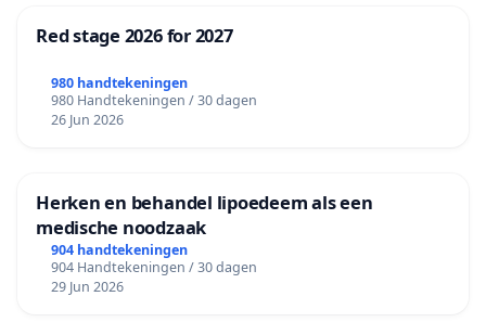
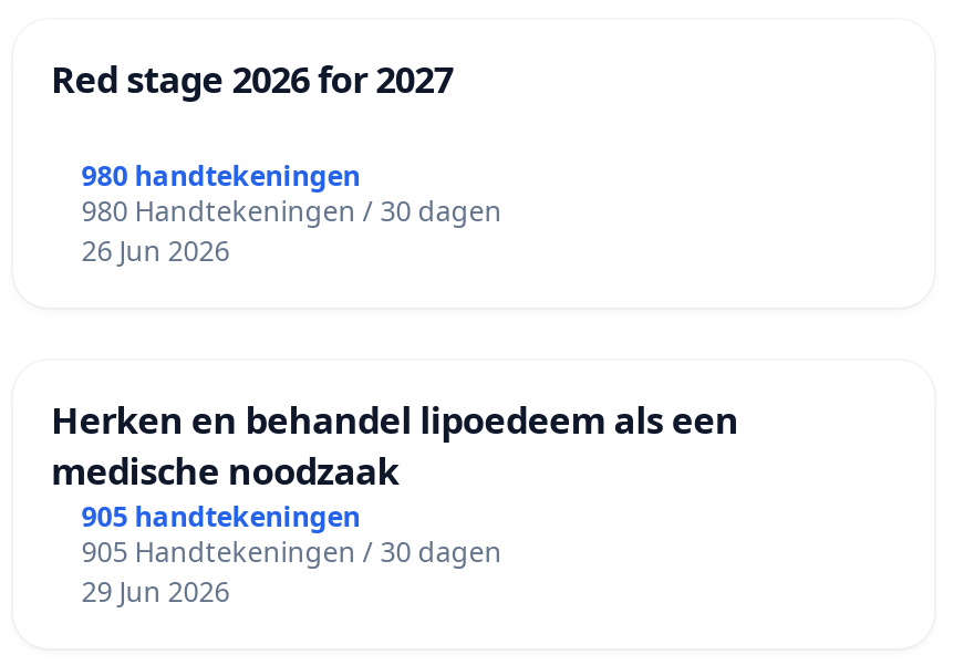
- 904 handtekeningen
+ 905 handtekeningen

- 904 Handtekeningen / 30 dagen
+ 905 Handtekeningen / 30 dagen
